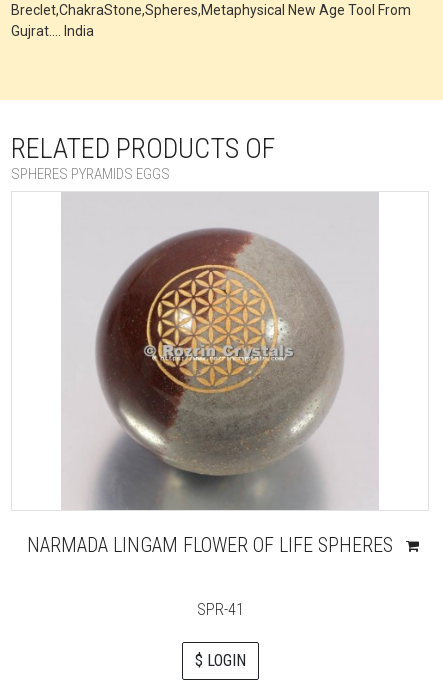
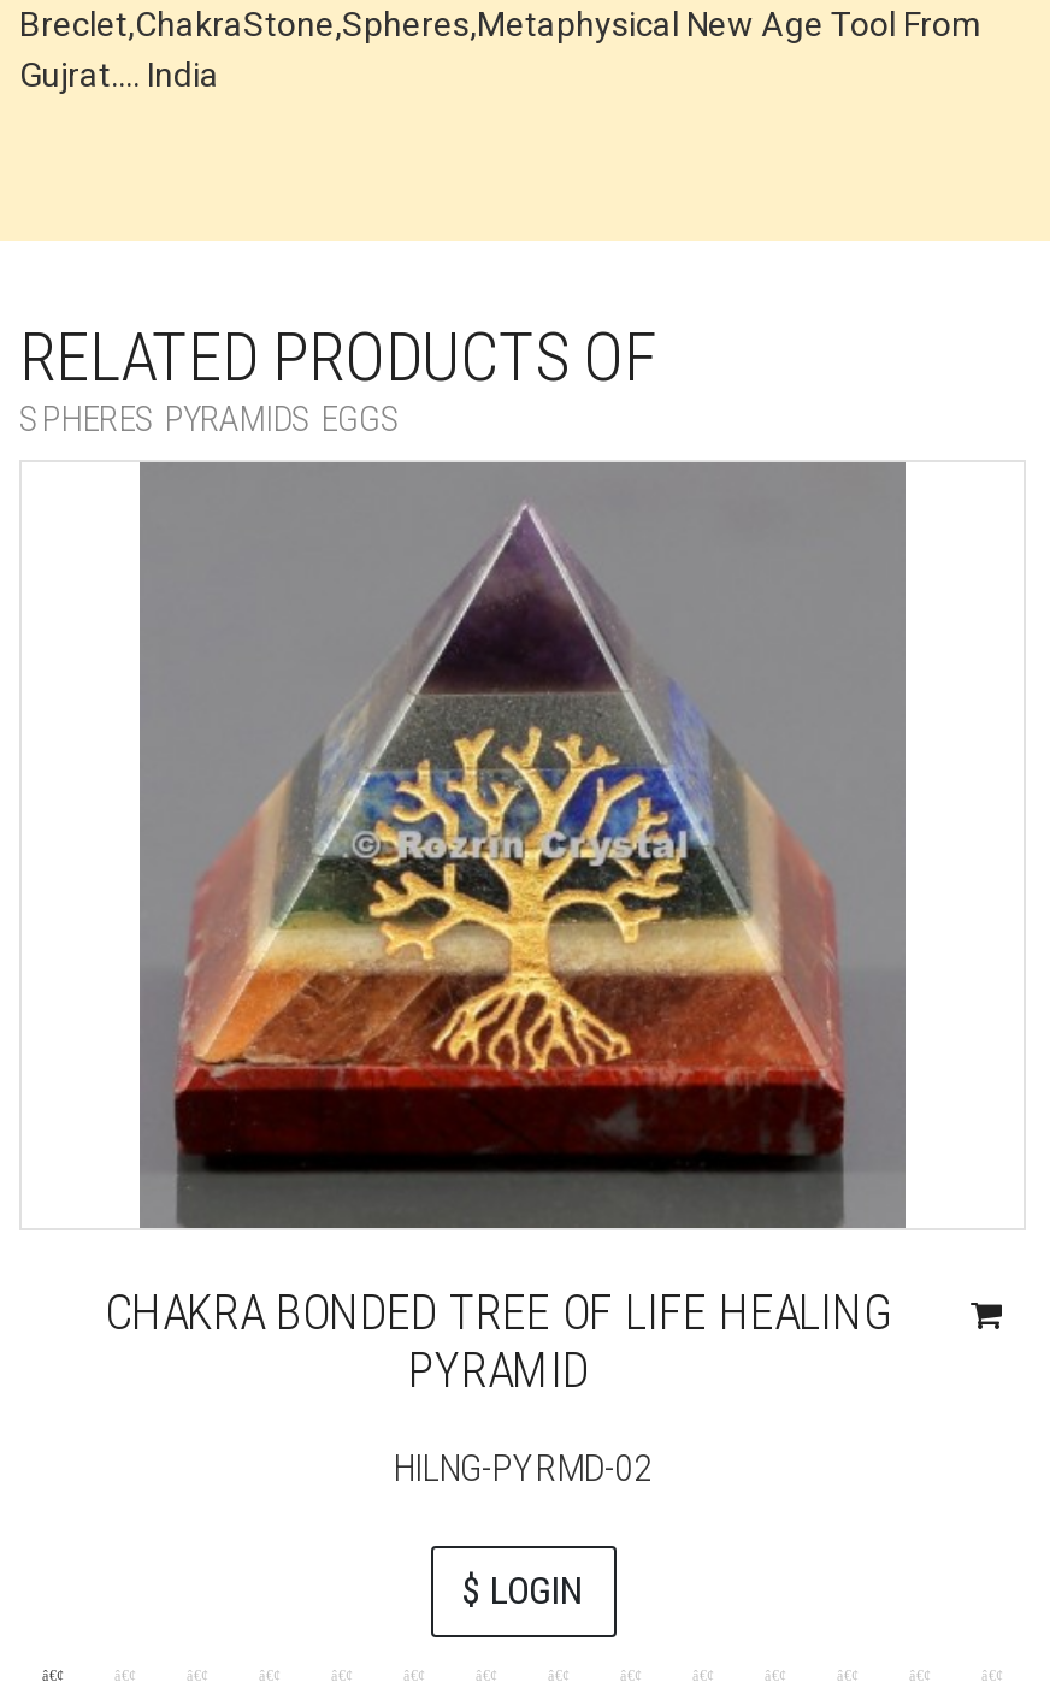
- [image]
- NARMADA LINGAM FLOWER OF LIFE SPHERES
+ [image]
+ CHAKRA BONDED TREE OF LIFE HEALING
+ PYRAMID

- SPR-41
+ HILNG-PYRMD-02
